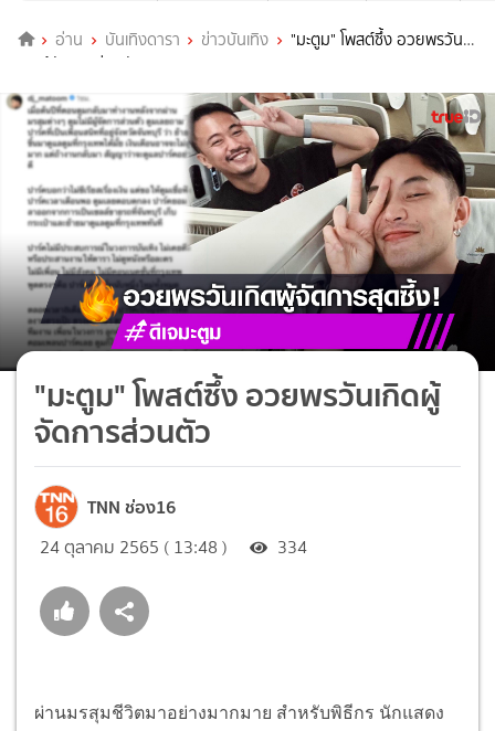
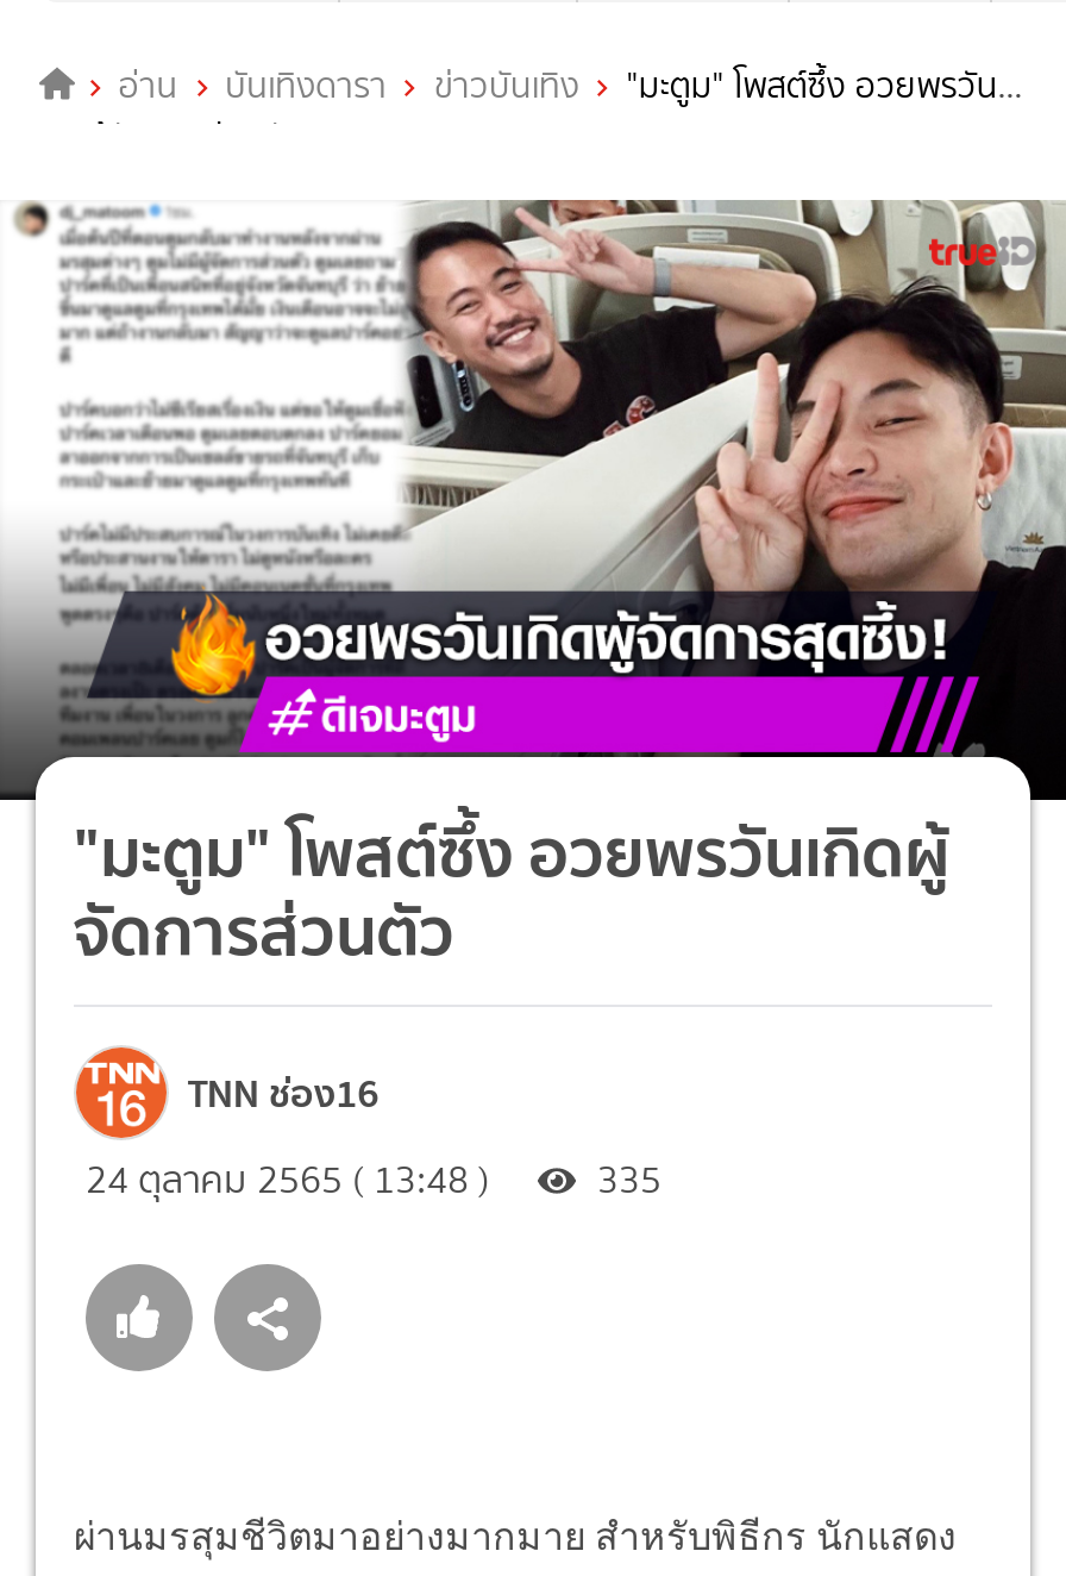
- 24 ตุลาคม 2565 ( 13:48 ) 334
+ 24 ตุลาคม 2565 ( 13:48 ) 335
